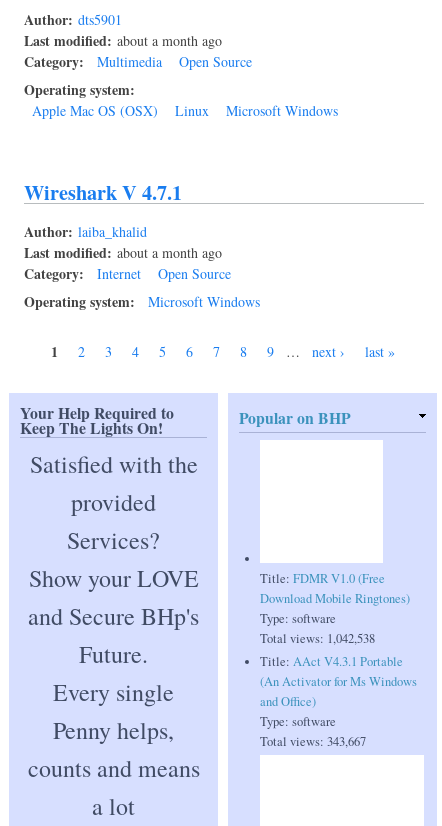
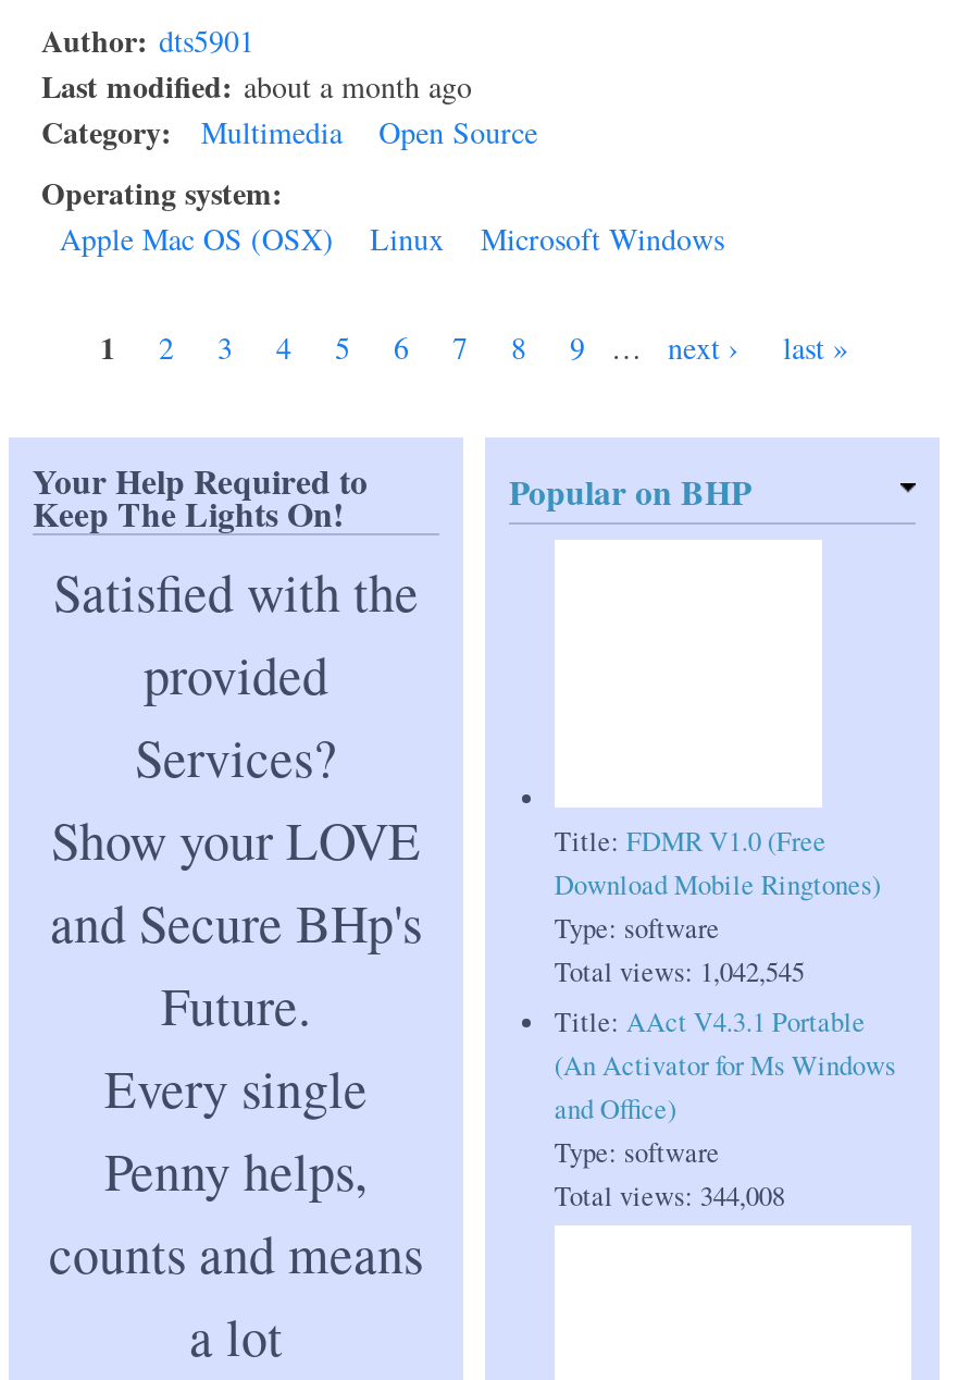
- Wireshark V 4.7.1
- Author: laiba_khalid
- Last modified: about a month ago
- Category: Internet
- Open Source
- Operating system: Microsoft Windows

- Total views: 1,042,538
+ Total views: 1,042,545

- Total views: 343,667
+ Total views: 344,008
